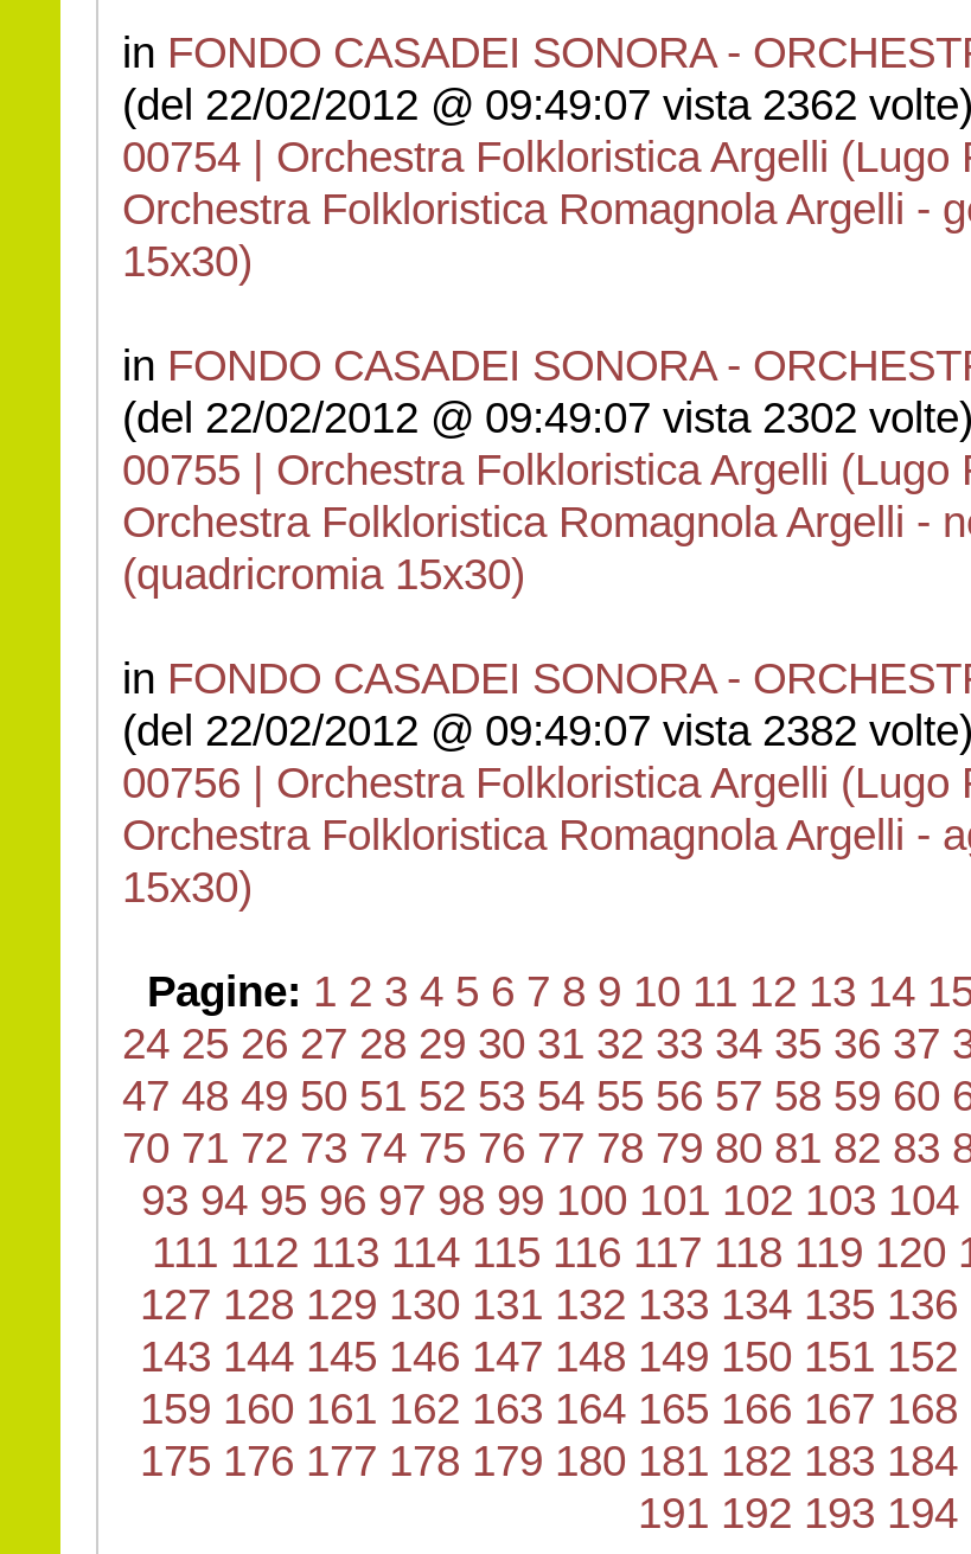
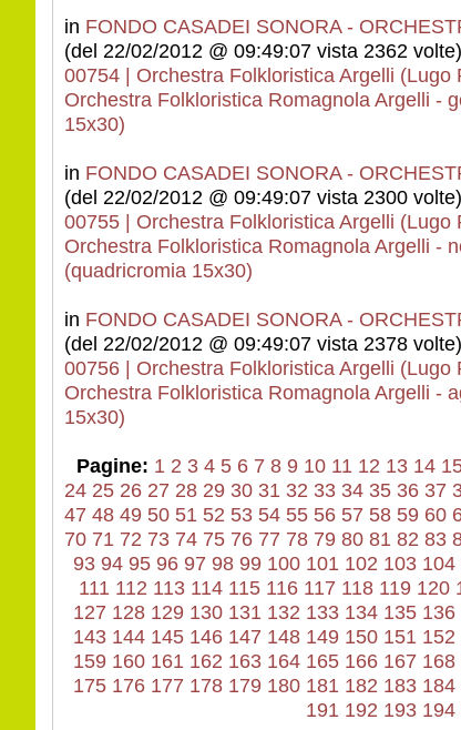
- (del 22/02/2012 @ 09:49:07 vista 2302 volte)
+ (del 22/02/2012 @ 09:49:07 vista 2300 volte)

- (del 22/02/2012 @ 09:49:07 vista 2382 volte)
+ (del 22/02/2012 @ 09:49:07 vista 2378 volte)
